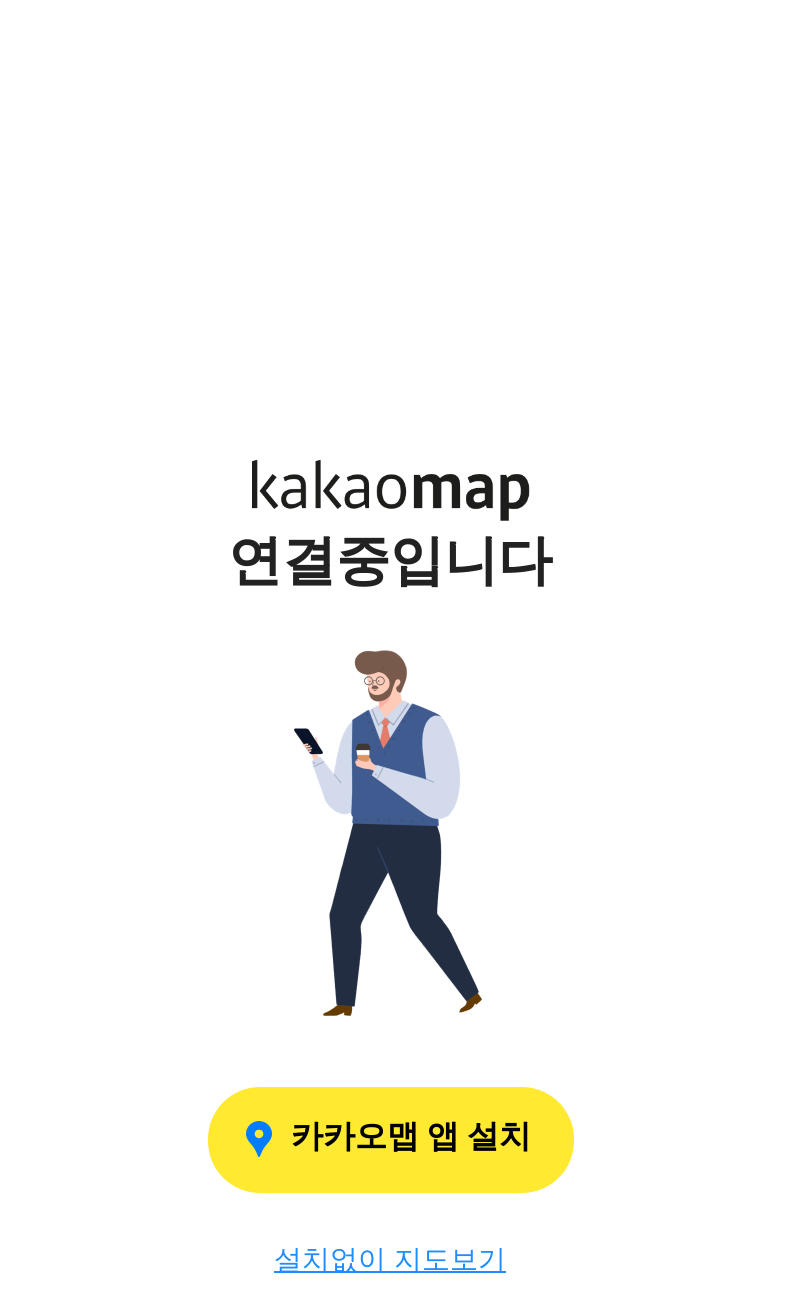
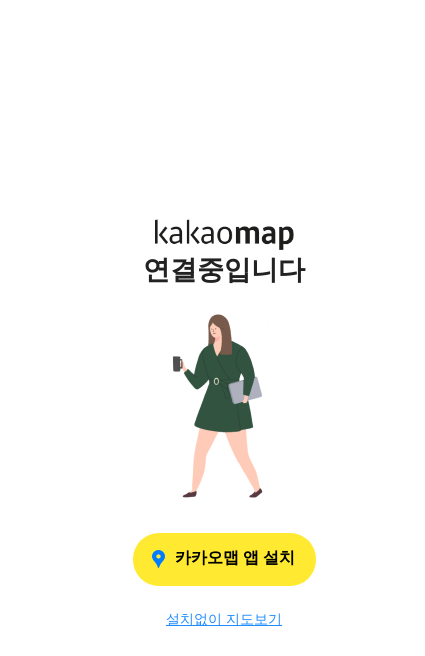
- [image]
+ [image]
